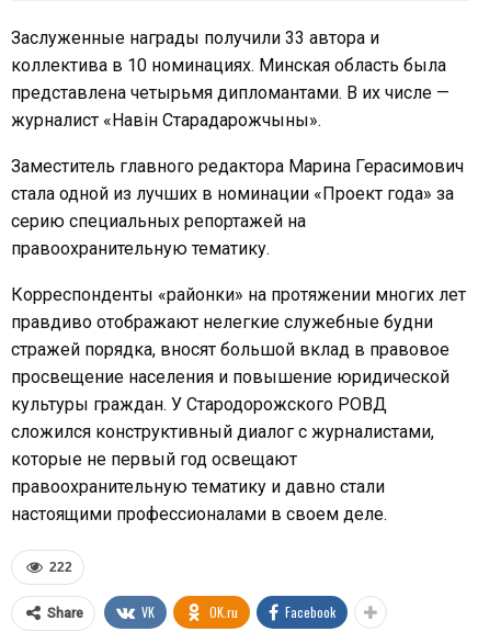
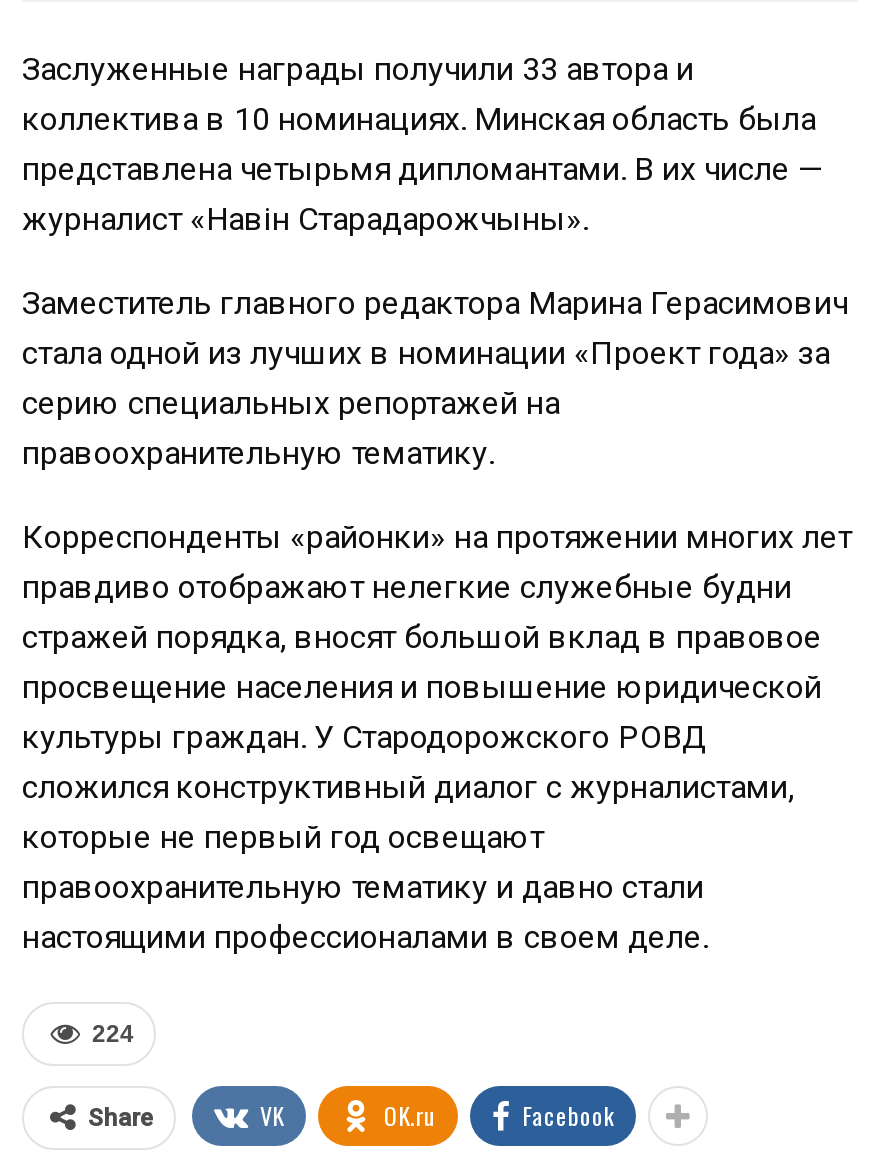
- 222
+ 224
